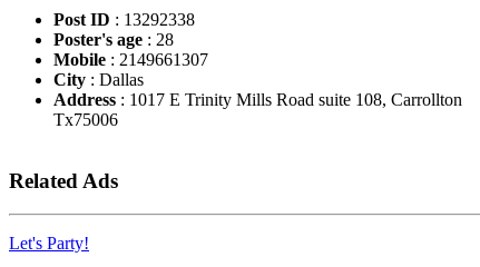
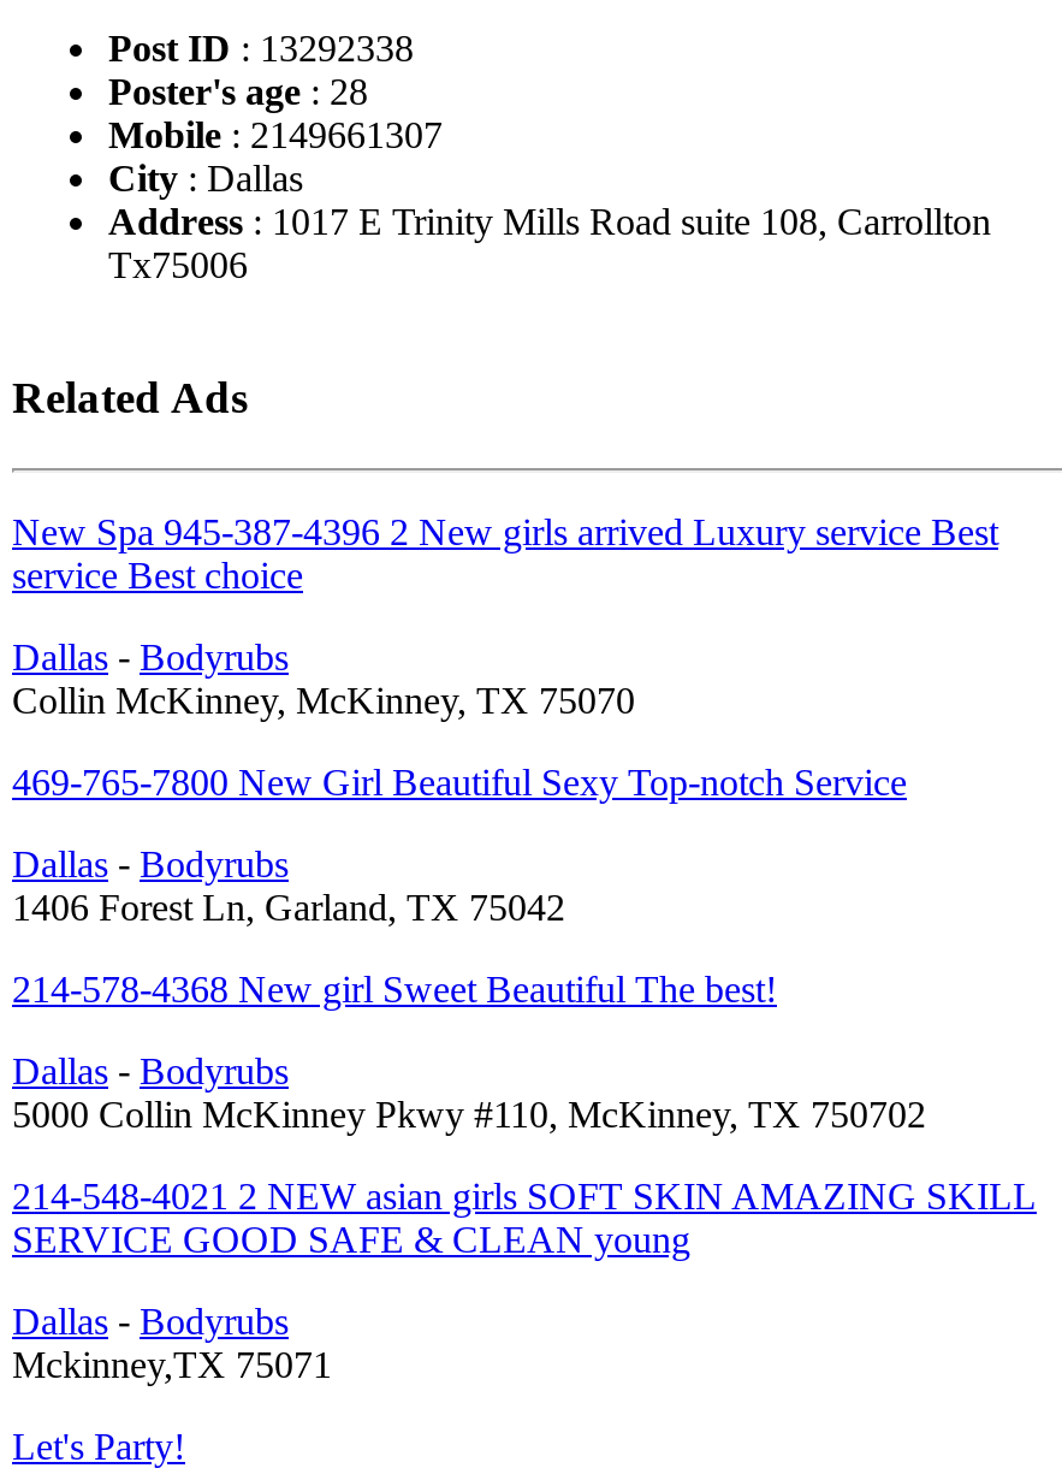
+ New Spa 945-387-4396 2 New girls arrived Luxury service Best
+ service Best choice
+ Dallas - Bodyrubs
+ Collin McKinney, McKinney, TX 75070
+ 469-765-7800 New Girl Beautiful Sexy Top-notch Service
+ Dallas - Bodyrubs
+ 1406 Forest Ln, Garland, TX 75042
+ 214-578-4368 New girl Sweet Beautiful The best!
+ Dallas - Bodyrubs
+ 5000 Collin McKinney Pkwy #110, McKinney, TX 750702
+ 214-548-4021 2 NEW asian girls SOFT SKIN AMAZING SKILL
+ SERVICE GOOD SAFE & CLEAN young
+ Dallas - Bodyrubs
+ Mckinney,TX 75071
